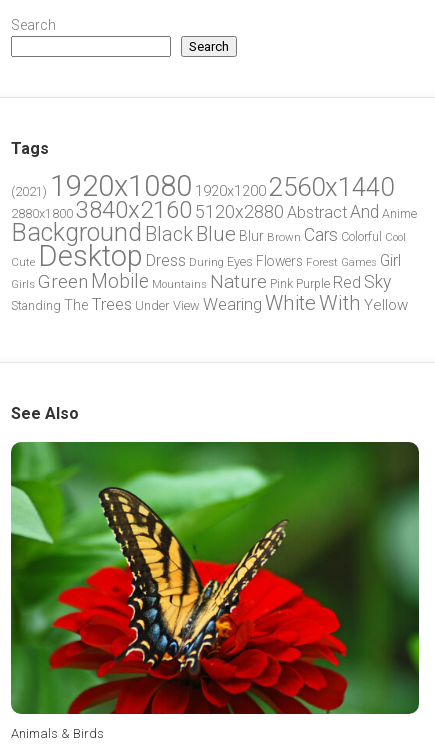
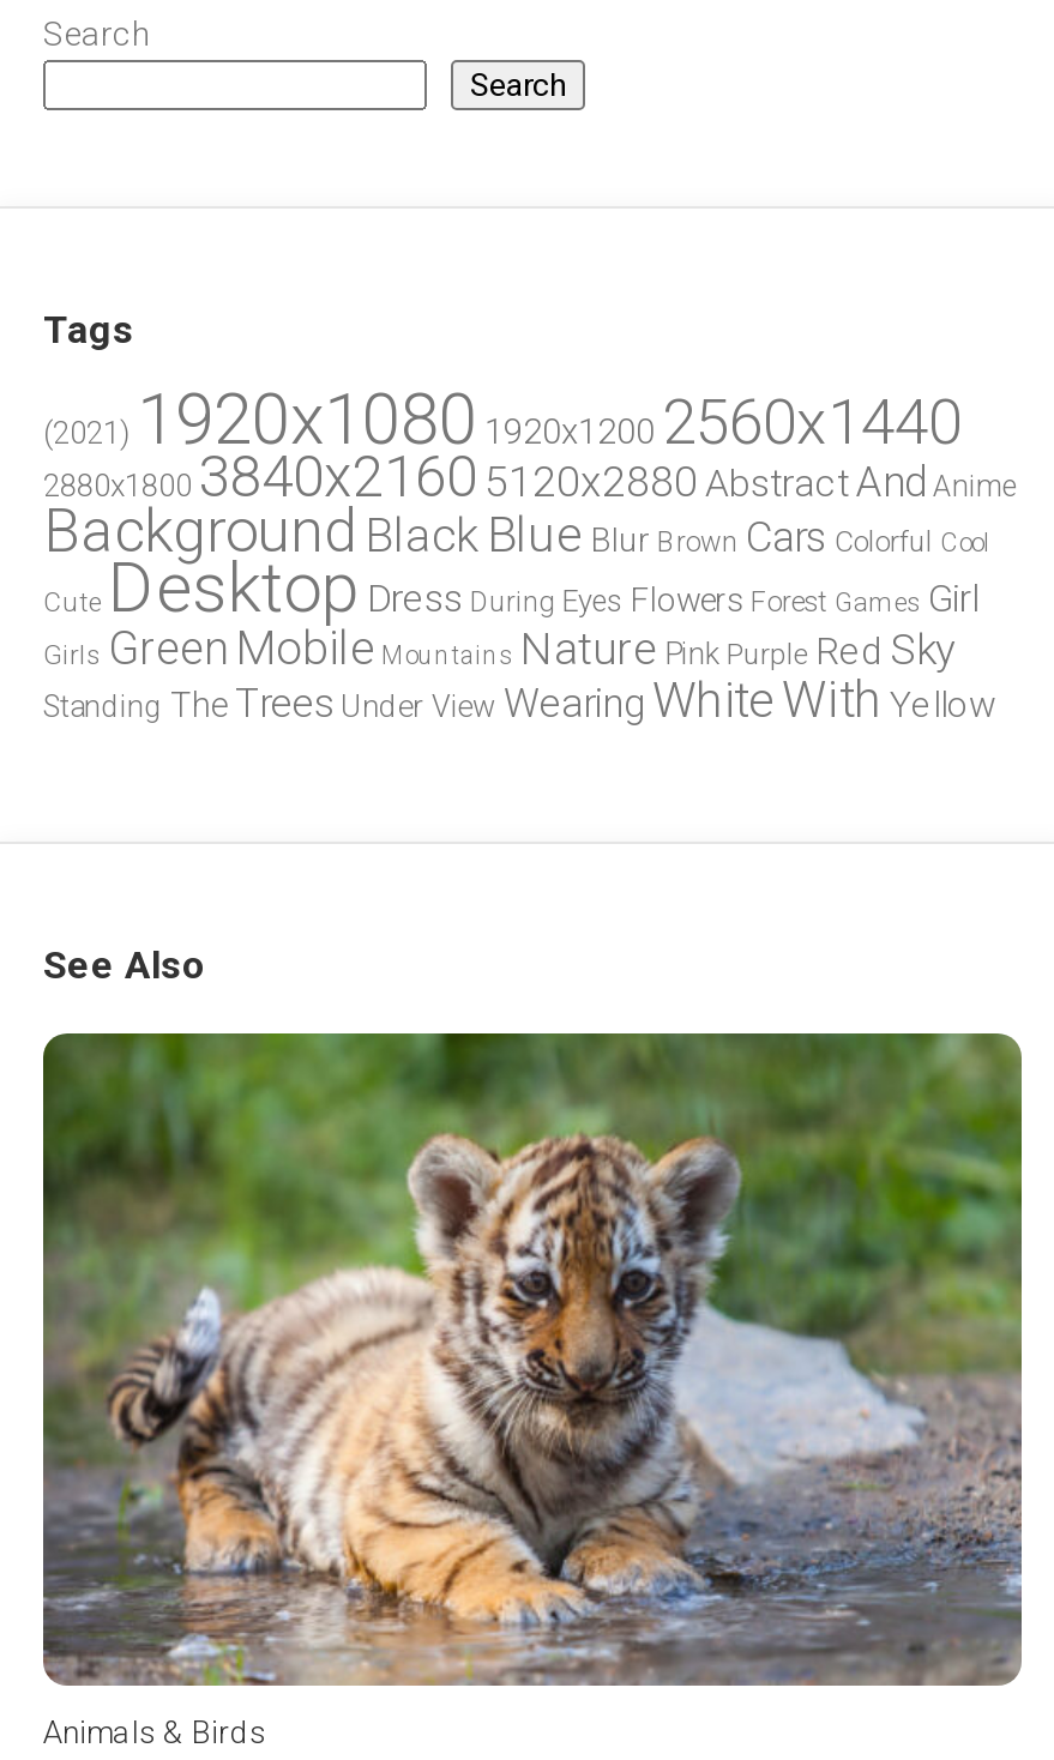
- [image]
+ [image]
